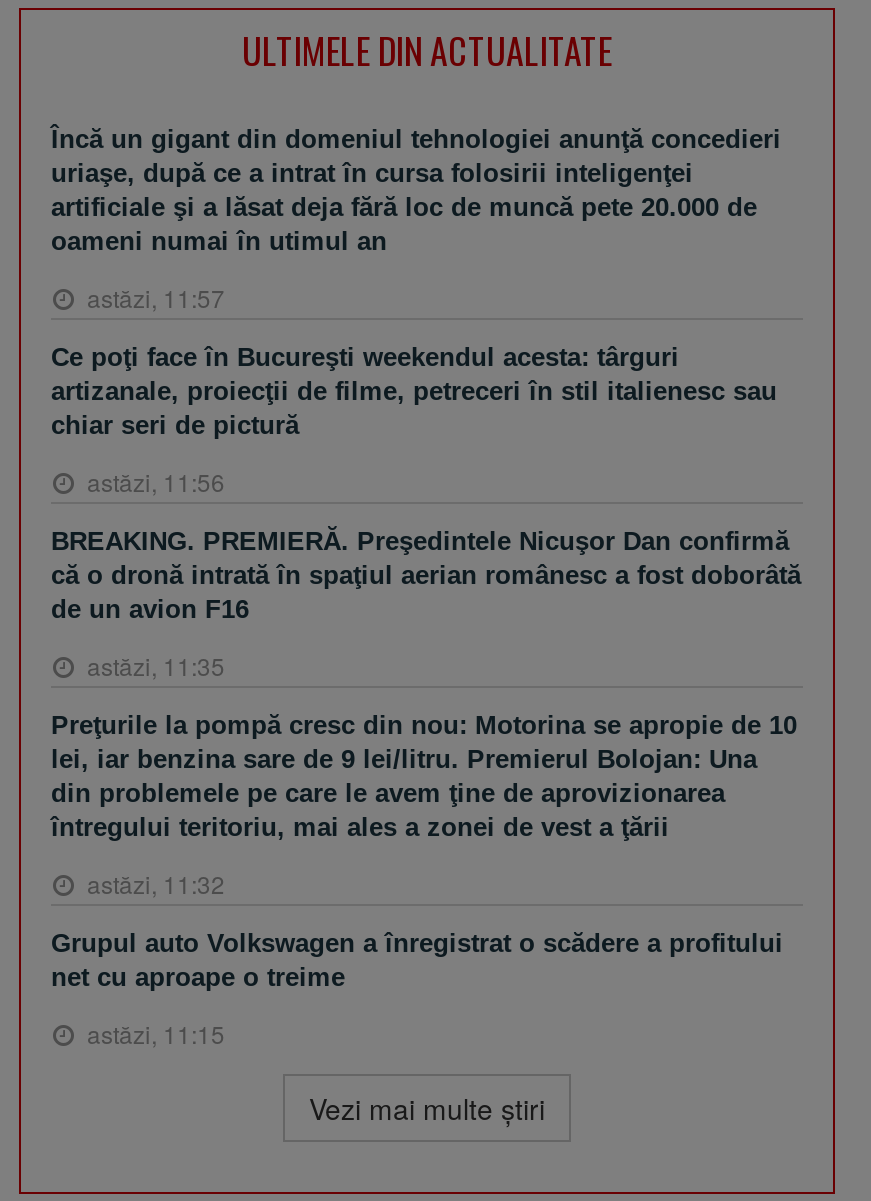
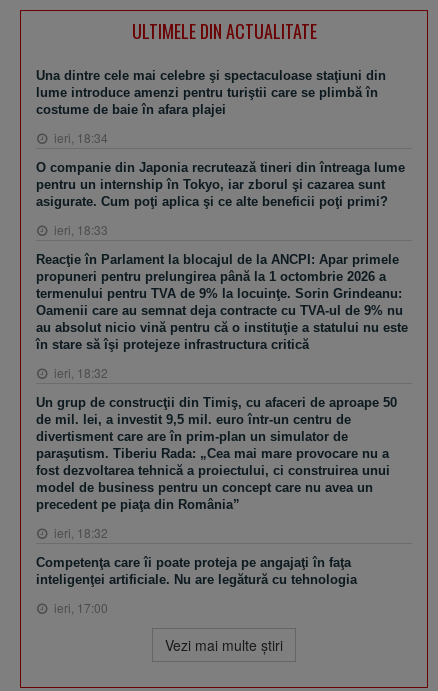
- Încă un gigant din domeniul tehnologiei anunţă concedieri
- uriaşe, după ce a intrat în cursa folosirii inteligenţei
- artificiale şi a lăsat deja fără loc de muncă pete 20.000 de
- oameni numai în utimul an
+ Una dintre cele mai celebre şi spectaculoase staţiuni din
+ lume introduce amenzi pentru turiştii care se plimbă în
+ costume de baie în afara plajei

- astăzi, 11:57
+ ieri, 18:34

- Ce poţi face în Bucureşti weekendul acesta: târguri
- artizanale, proiecţii de filme, petreceri în stil italienesc sau
- chiar seri de pictură
+ O companie din Japonia recrutează tineri din întreaga lume
+ pentru un internship în Tokyo, iar zborul şi cazarea sunt
+ asigurate. Cum poţi aplica şi ce alte beneficii poţi primi?

- astăzi, 11:56
+ ieri, 18:33

- BREAKING. PREMIERĂ. Preşedintele Nicuşor Dan confirmă
- că o dronă intrată în spaţiul aerian românesc a fost doborâtă
- de un avion F16
+ Reacţie în Parlament la blocajul de la ANCPI: Apar primele
+ propuneri pentru prelungirea până la 1 octombrie 2026 a
+ termenului pentru TVA de 9% la locuinţe. Sorin Grindeanu:
+ Oamenii care au semnat deja contracte cu TVA-ul de 9% nu
+ au absolut nicio vină pentru că o instituţie a statului nu este
+ în stare să îşi protejeze infrastructura critică

- astăzi, 11:35
+ ieri, 18:32

- Preţurile la pompă cresc din nou: Motorina se apropie de 10
- lei, iar benzina sare de 9 lei/litru. Premierul Bolojan: Una
- din problemele pe care le avem ţine de aprovizionarea
- întregului teritoriu, mai ales a zonei de vest a ţării
+ Un grup de construcţii din Timiş, cu afaceri de aproape 50
+ de mil. lei, a investit 9,5 mil. euro într-un centru de
+ divertisment care are în prim-plan un simulator de
+ paraşutism. Tiberiu Rada: „Cea mai mare provocare nu a
+ fost dezvoltarea tehnică a proiectului, ci construirea unui
+ model de business pentru un concept care nu avea un
+ precedent pe piaţa din România”

- astăzi, 11:32
+ ieri, 18:32

- Grupul auto Volkswagen a înregistrat o scădere a profitului
- net cu aproape o treime
+ Competenţa care îi poate proteja pe angajaţi în faţa
+ inteligenţei artificiale. Nu are legătură cu tehnologia

- astăzi, 11:15
+ ieri, 17:00
